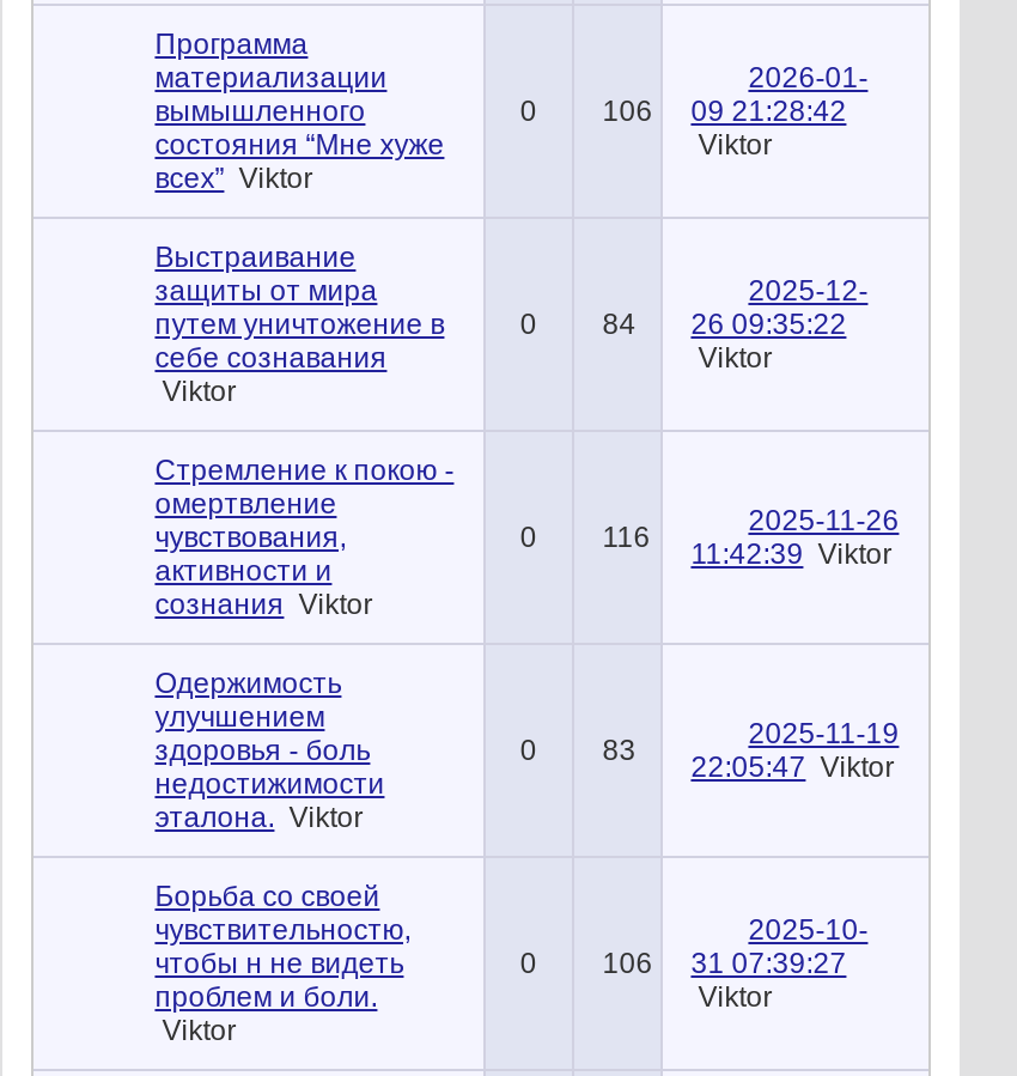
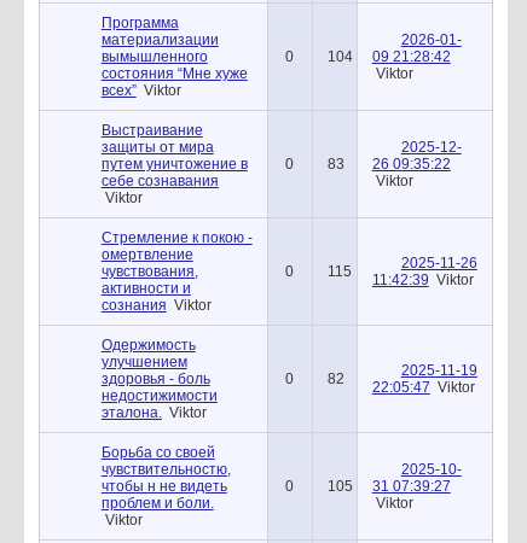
- 0 106 09 21:28:42
+ 0 104 09 21:28:42

- 0 84 26 09:35:22
+ 0 83 26 09:35:22

- 0 116 11:42:39 Viktor
+ 0 115 11:42:39 Viktor

- 0 83 22:05:47 Viktor
+ 0 82 22:05:47 Viktor

- 0 106 31 07:39:27
+ 0 105 31 07:39:27
